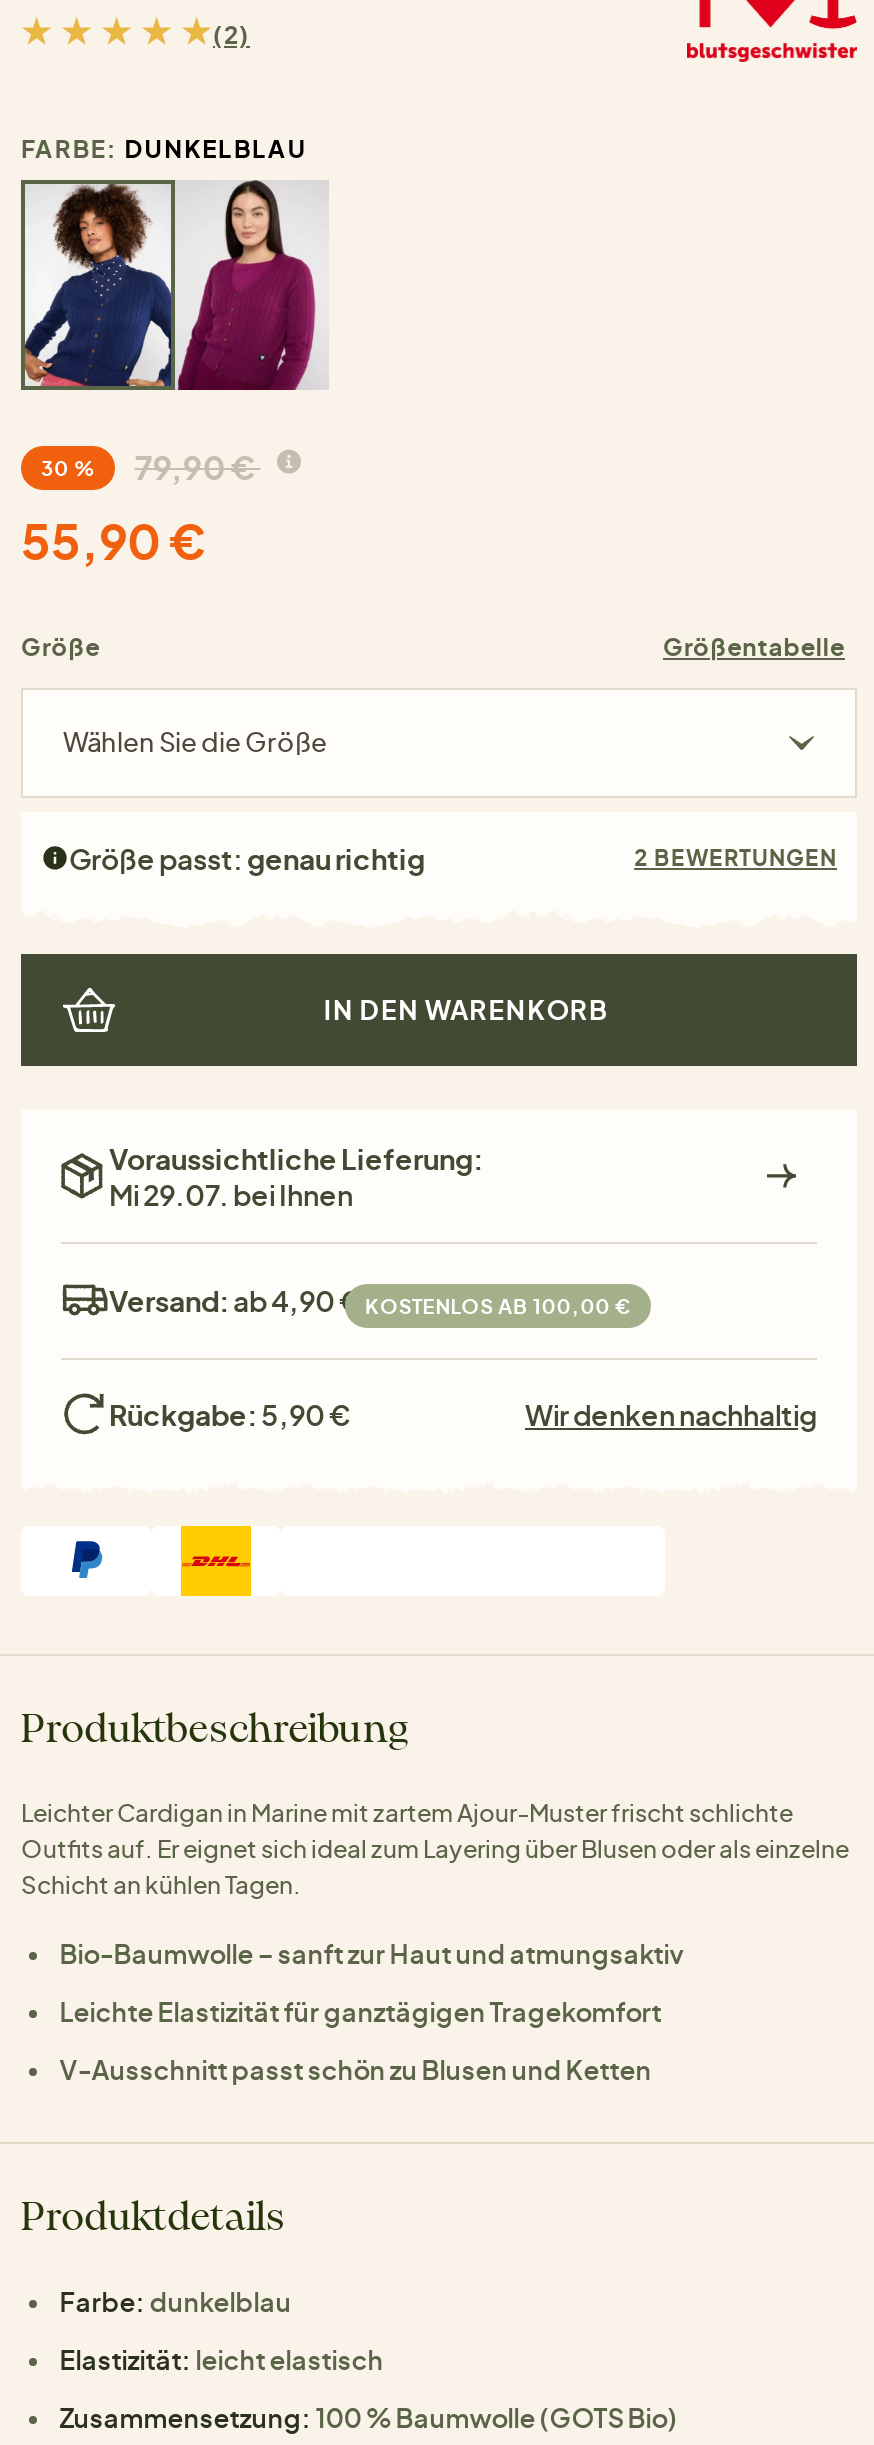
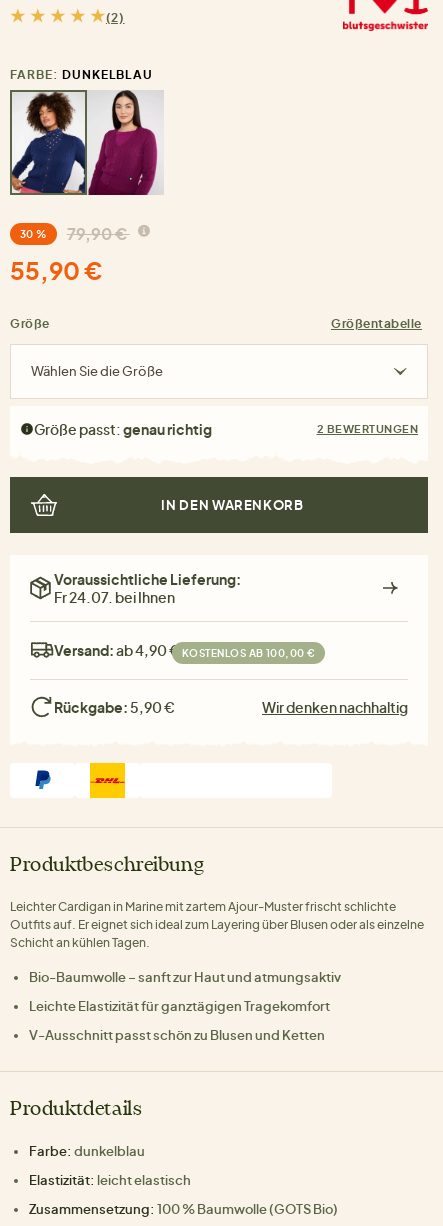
- Mi 29.07. bei Ihnen
+ Fr 24.07. bei Ihnen
